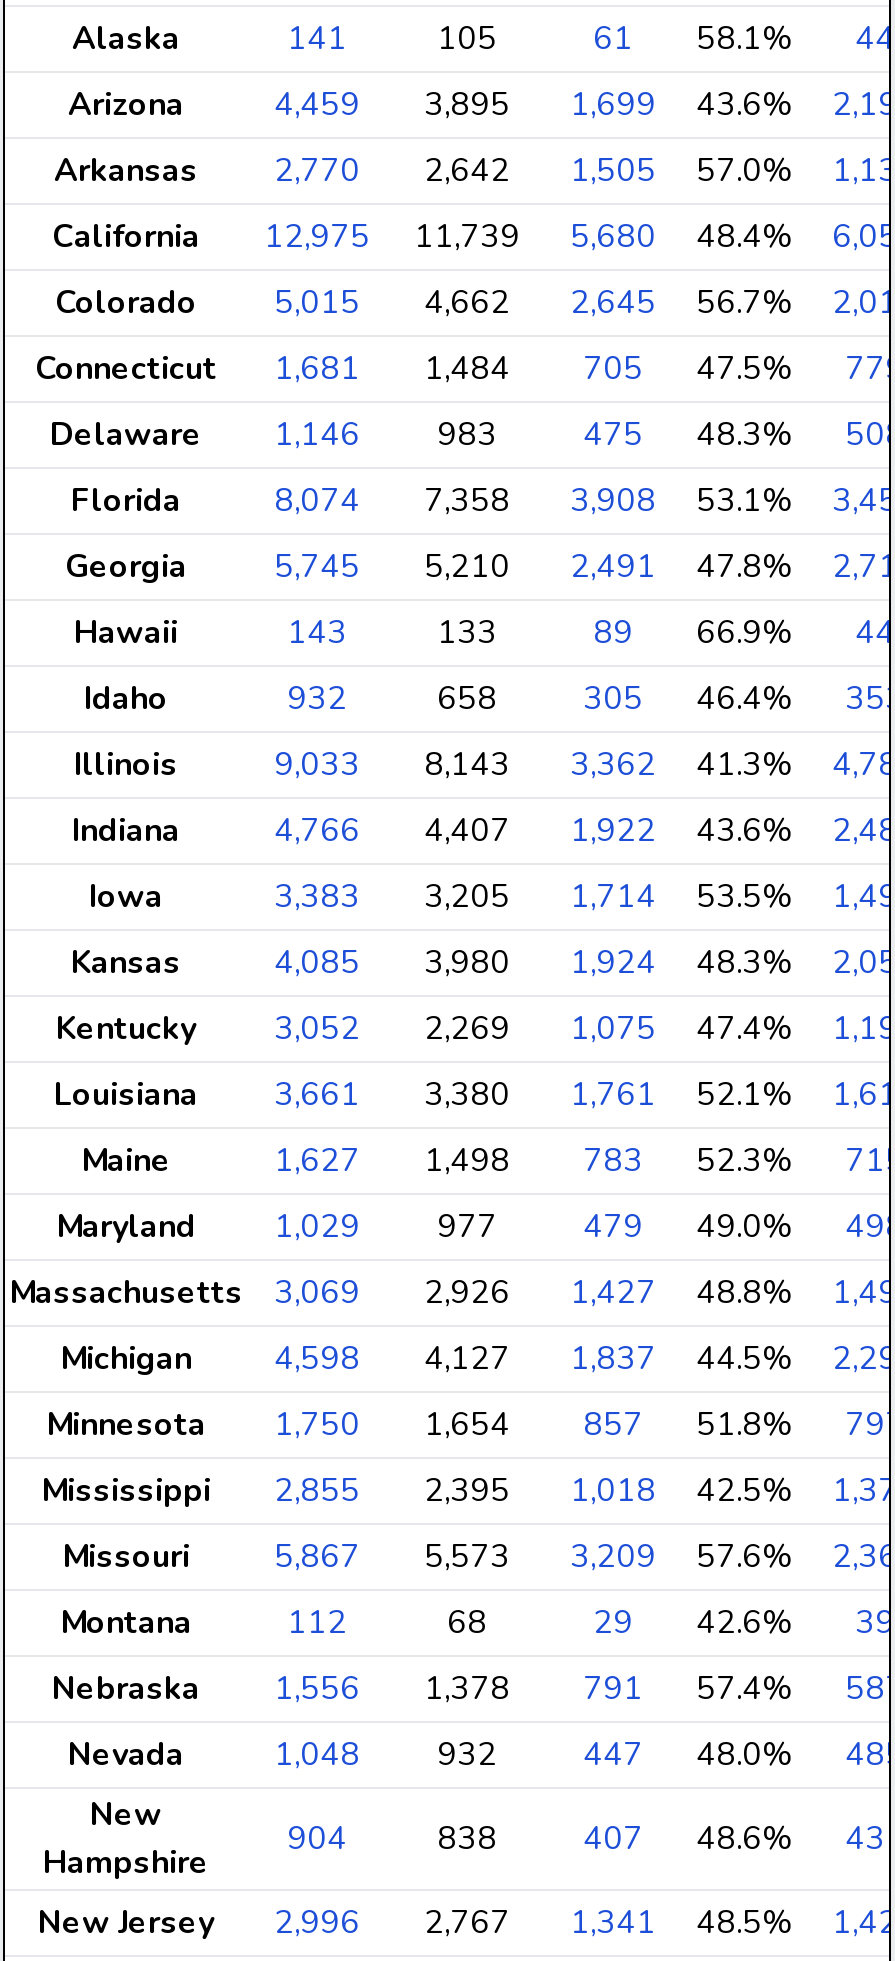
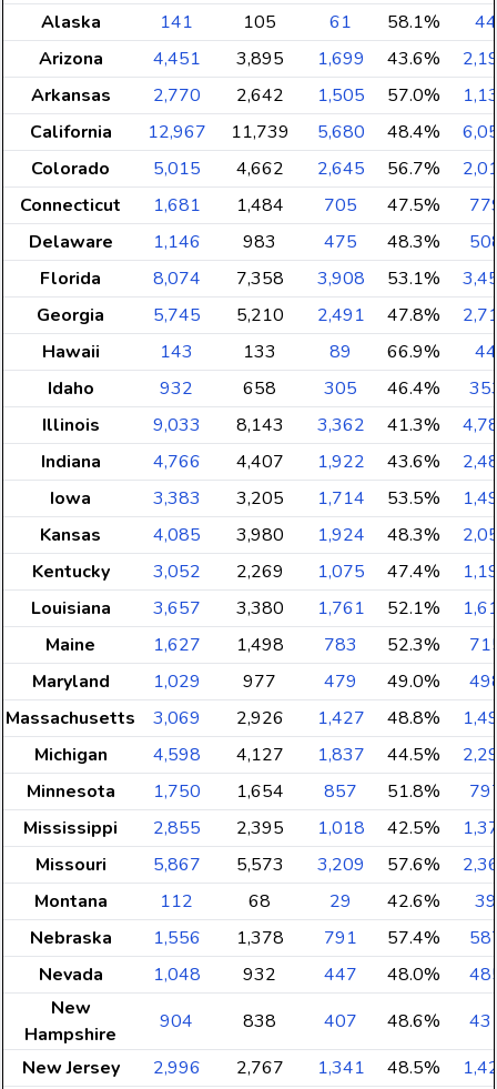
- 4,459
+ 4,451

- 12,975
+ 12,967

- 3,661
+ 3,657
